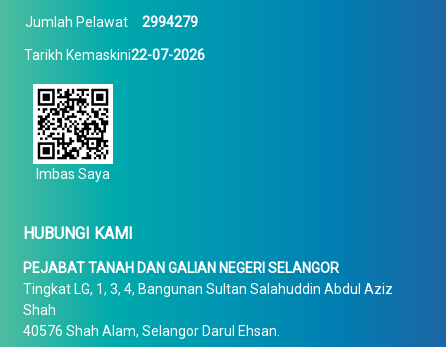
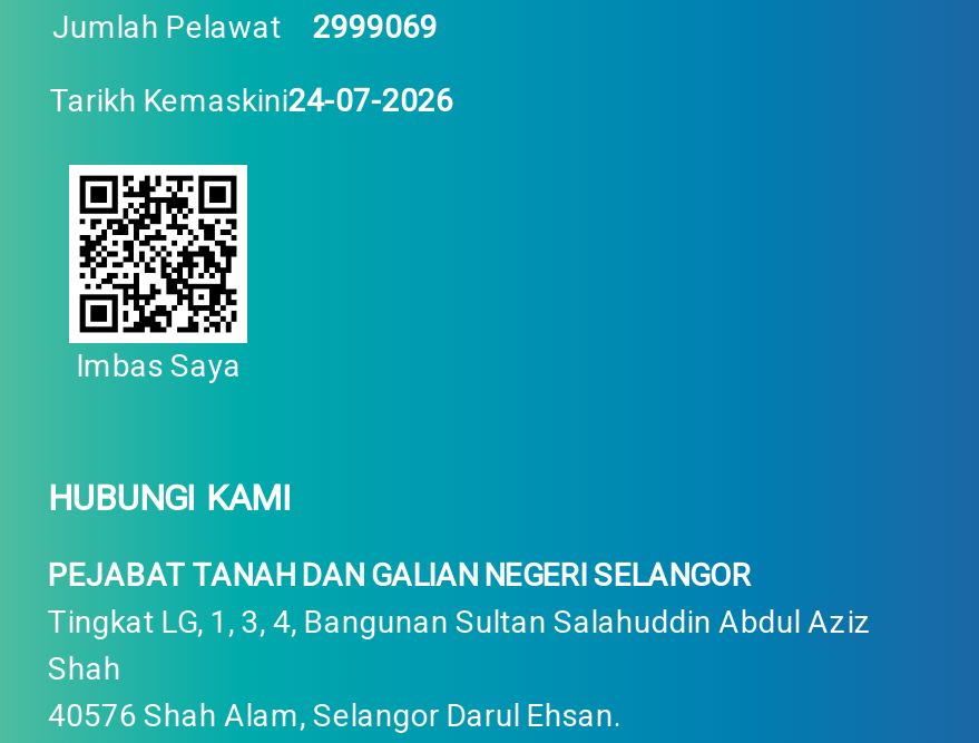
- Jumlah Pelawat 2994279
+ Jumlah Pelawat 2999069

- Tarikh Kemaskini22-07-2026
+ Tarikh Kemaskini24-07-2026
